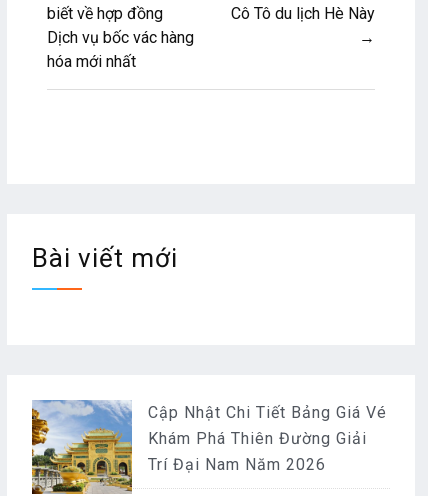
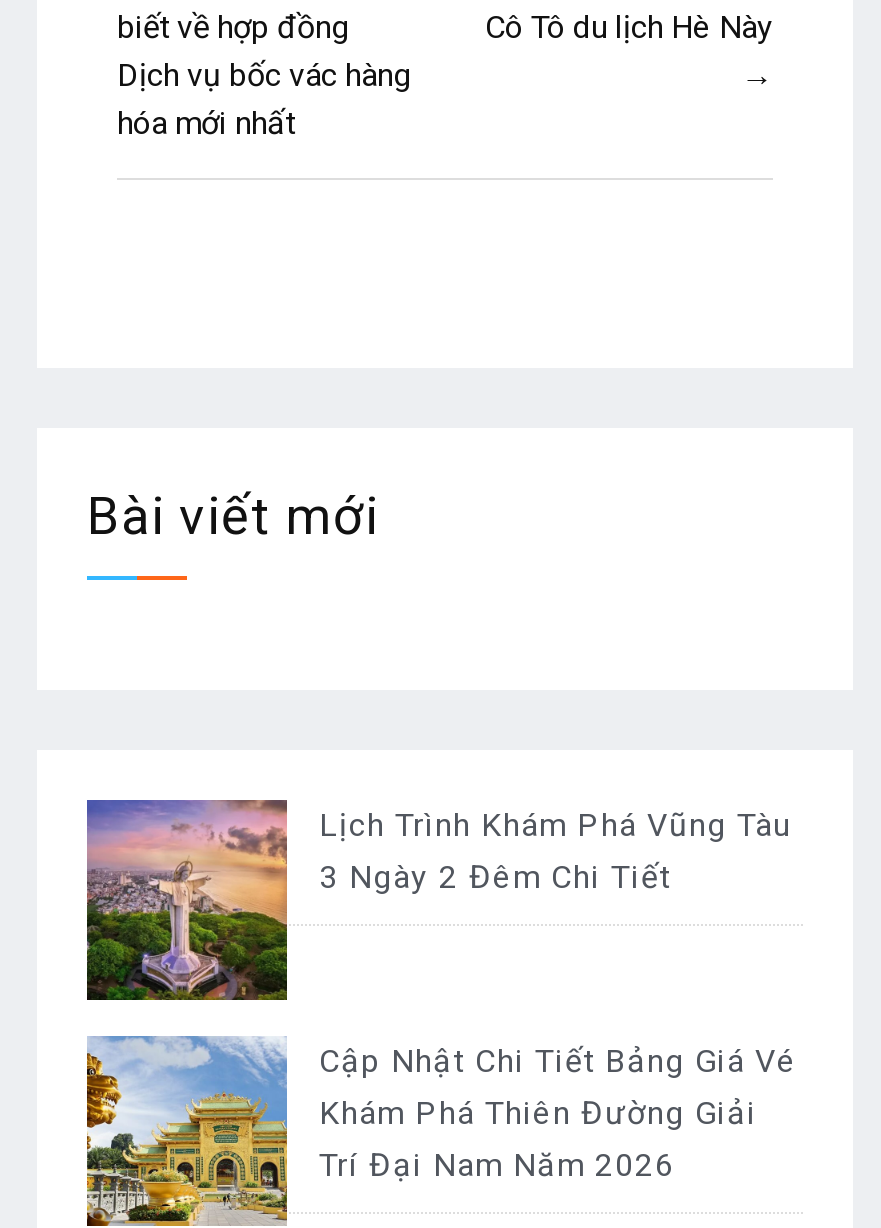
+ [image]
+ Lịch Trình Khám Phá Vũng Tàu
+ 3 Ngày 2 Đêm Chi Tiết
